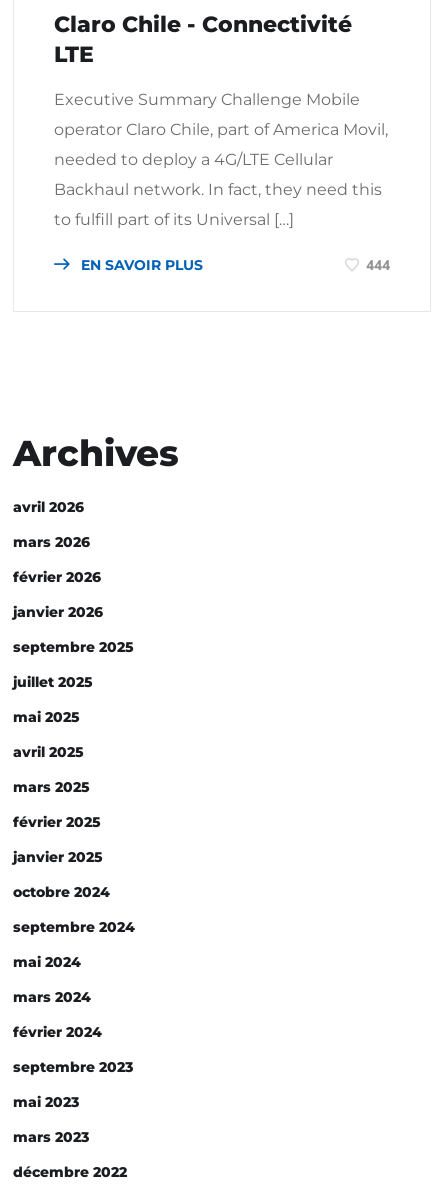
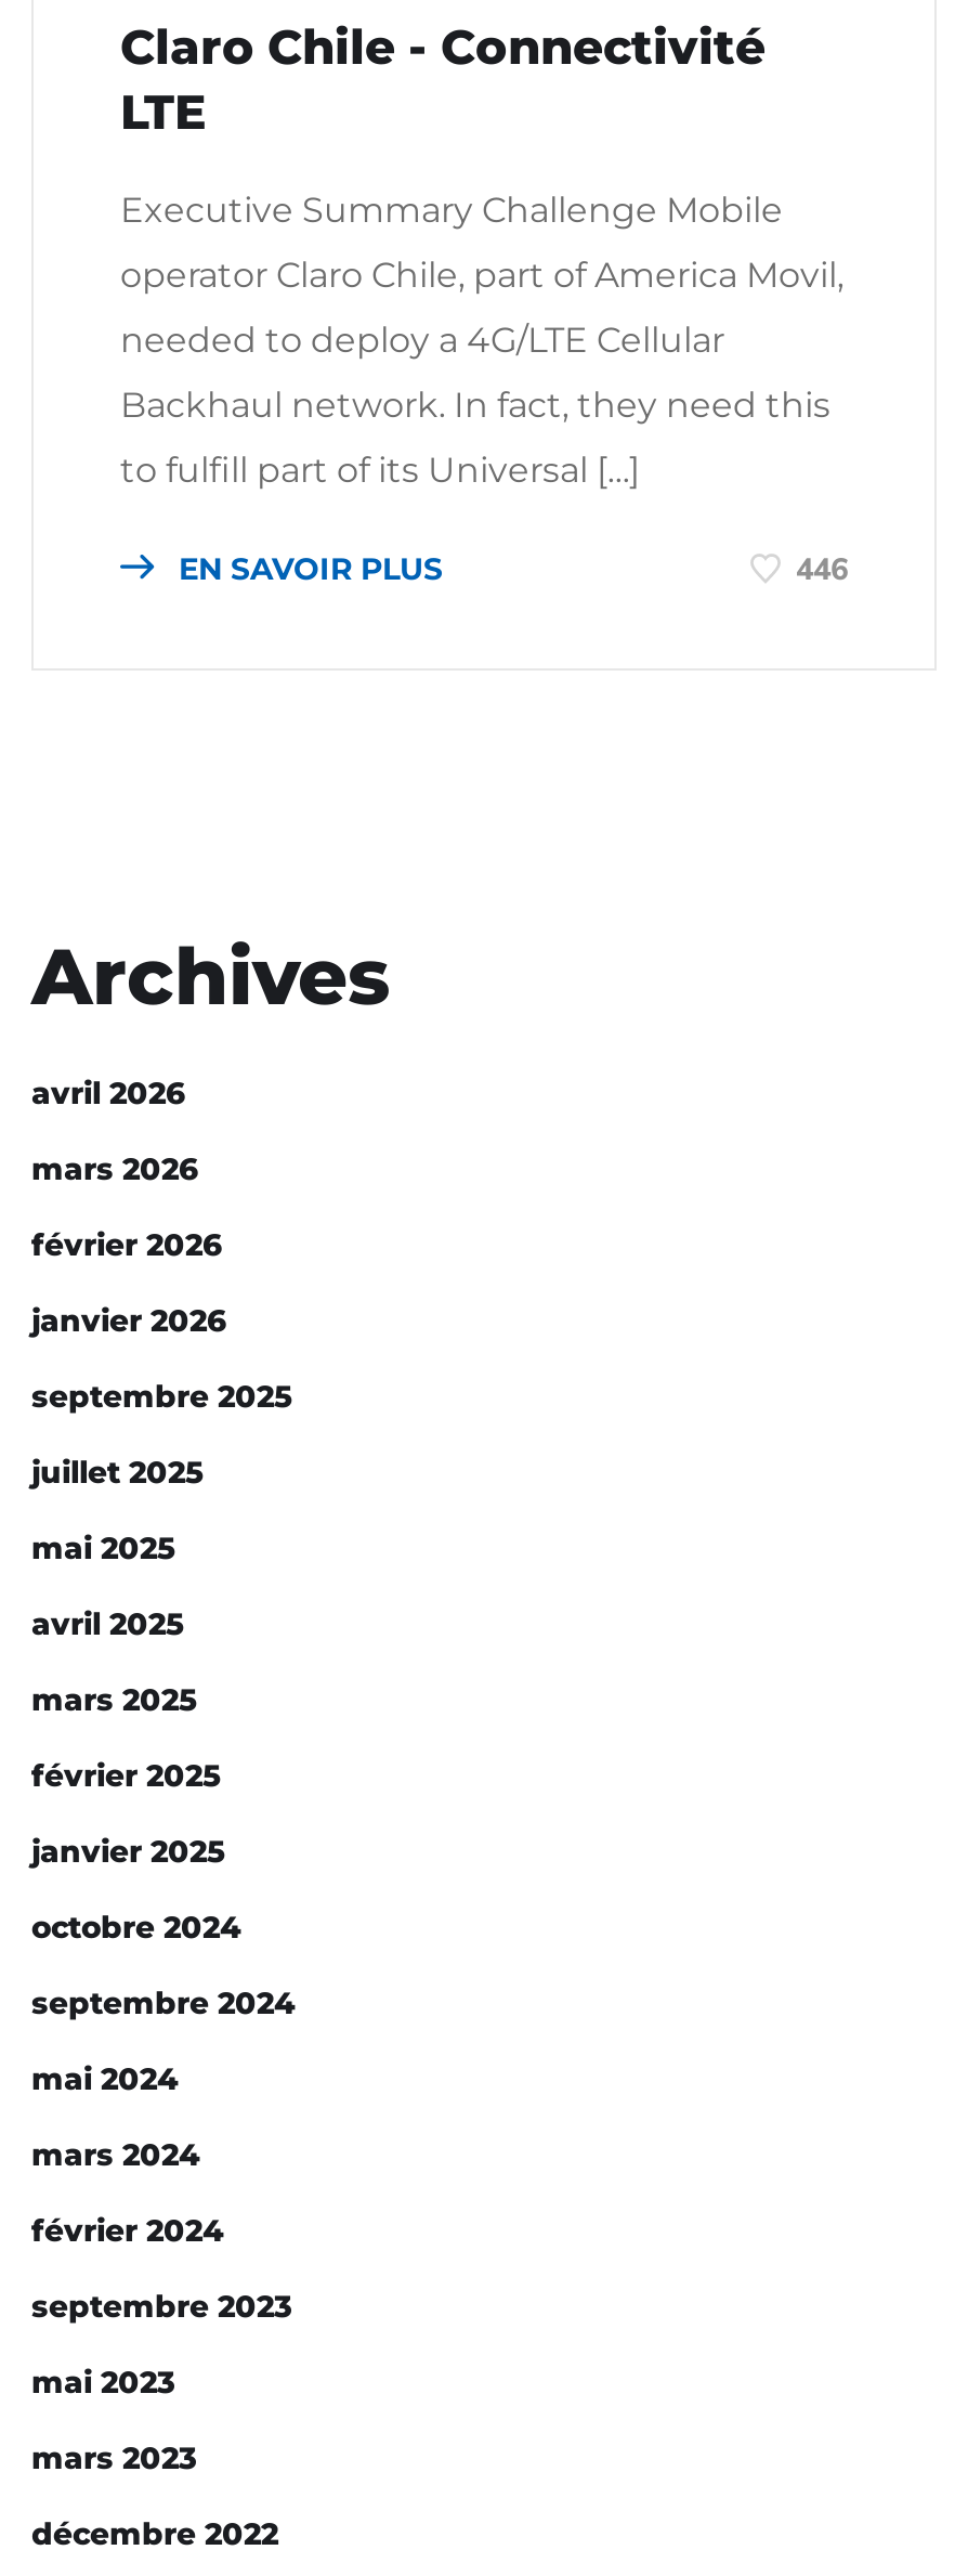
- 444
+ 446
